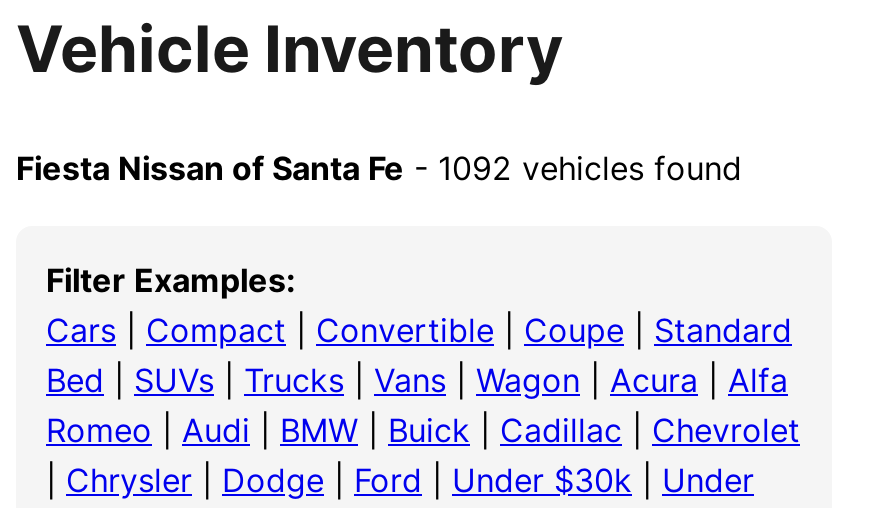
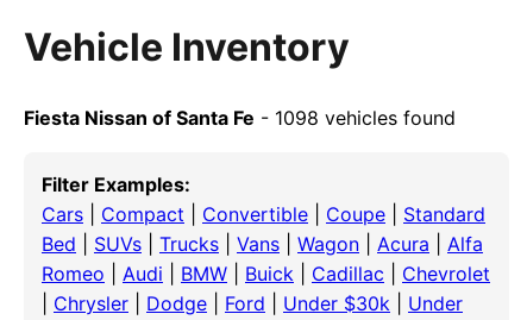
- Fiesta Nissan of Santa Fe - 1092 vehicles found
+ Fiesta Nissan of Santa Fe - 1098 vehicles found
